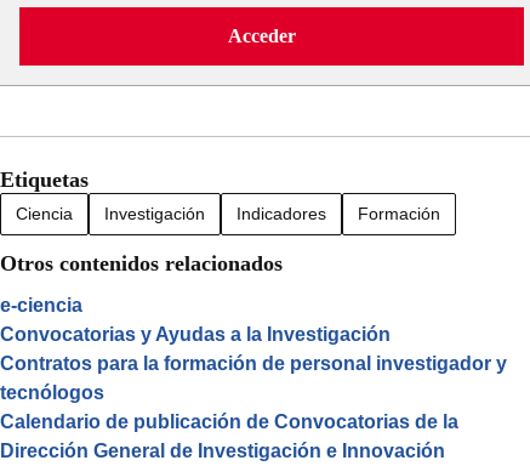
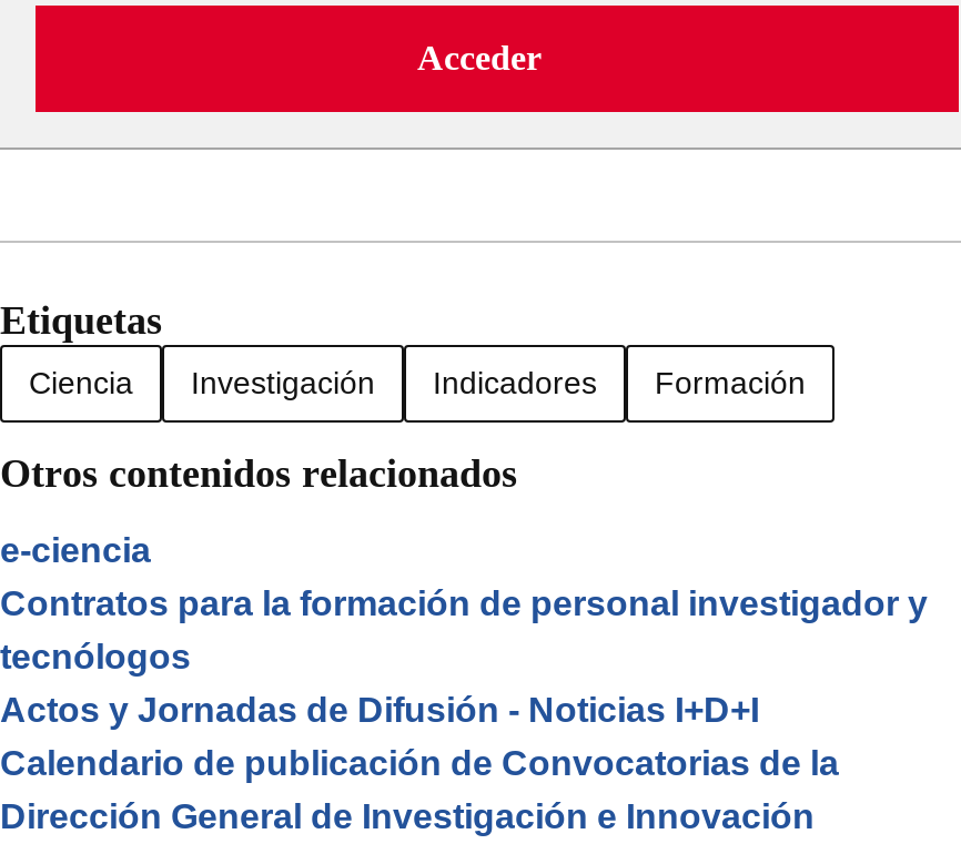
- Convocatorias y Ayudas a la Investigación

moved up: Contratos para la formación de personal investigador y | tecnólogos

+ Actos y Jornadas de Difusión - Noticias I+D+I
